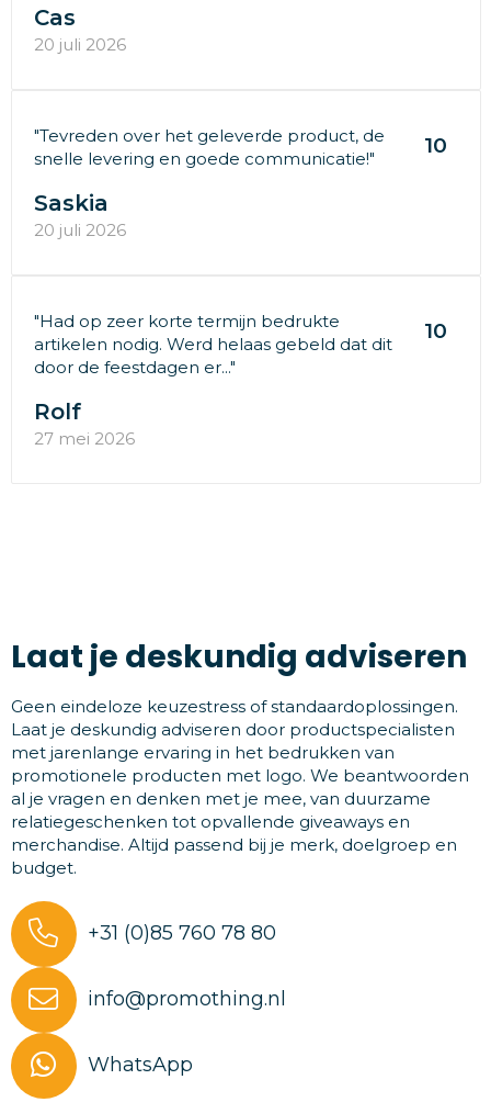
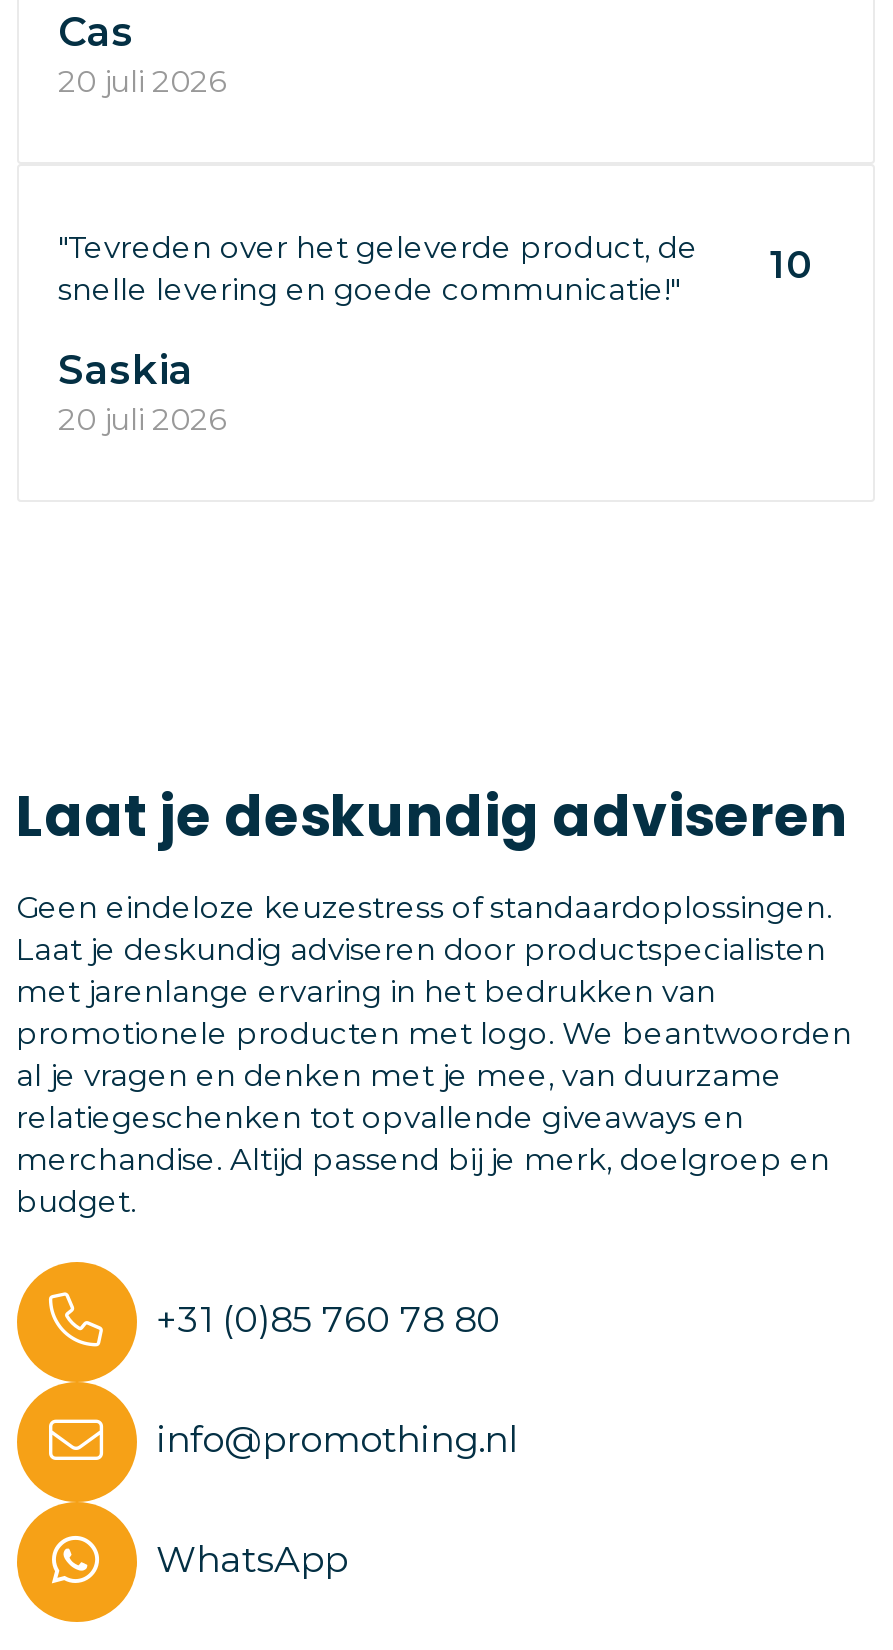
- "Had op zeer korte termijn bedrukte
- artikelen nodig. Werd helaas gebeld dat dit
- door de feestdagen er..."

- 10
- Rolf
- 27 mei 2026
